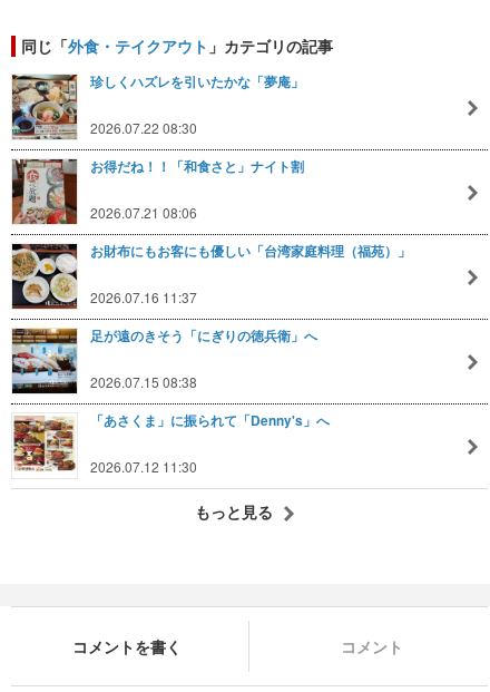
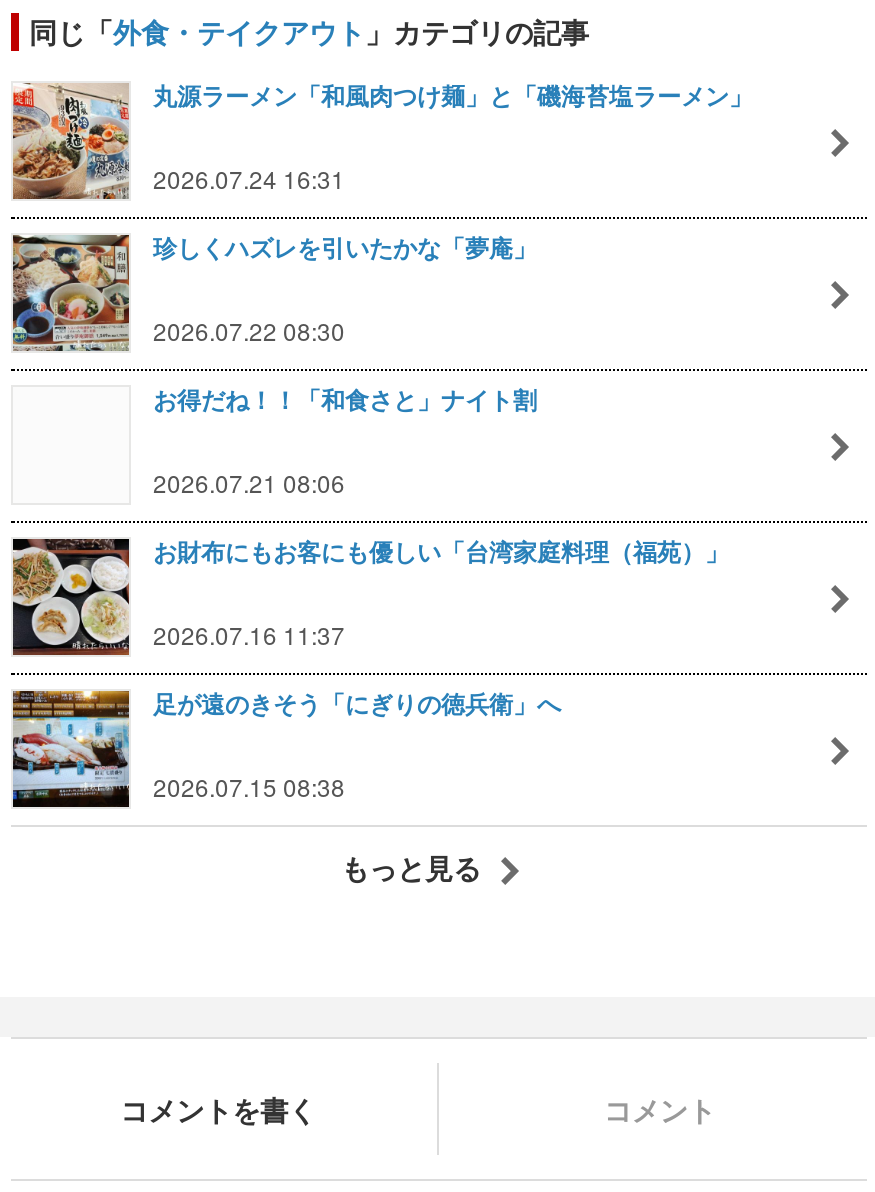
+ [image]
+ 丸源ラーメン「和風肉つけ麺」と「磯海苔塩ラーメン」
+ 2026.07.24 16:31

moved down: [image] | 珍しくハズレを引いたかな「夢庵」 | 2026.07.22 08:30 | ... | 足が遠のきそう「にぎりの徳兵衛」へ | 2026.07.15 08:38

- [image]

- [image]
- 「あさくま」に振られて「Denny's」へ
- 2026.07.12 11:30
